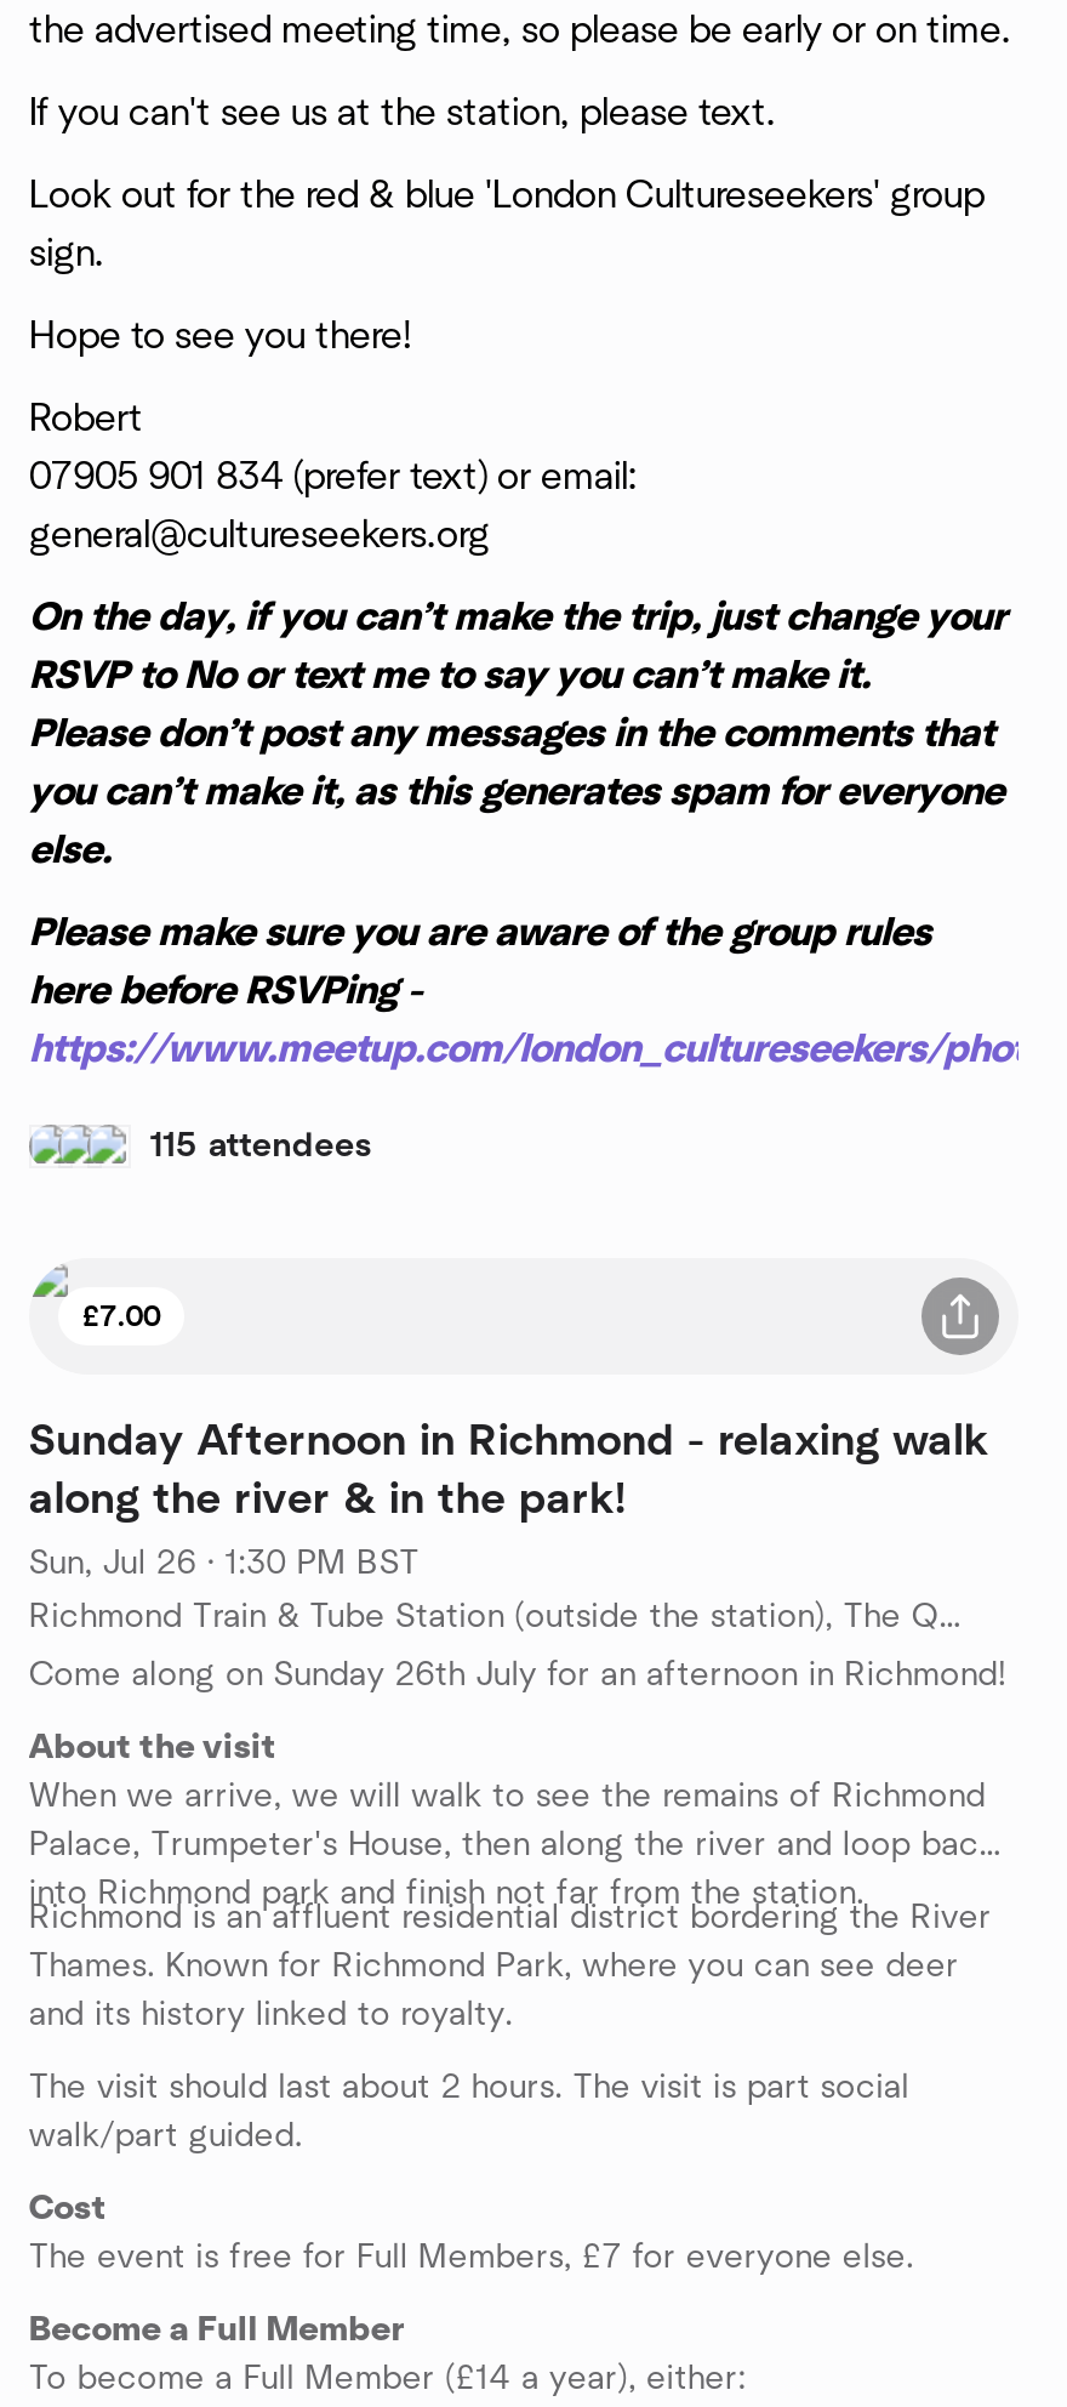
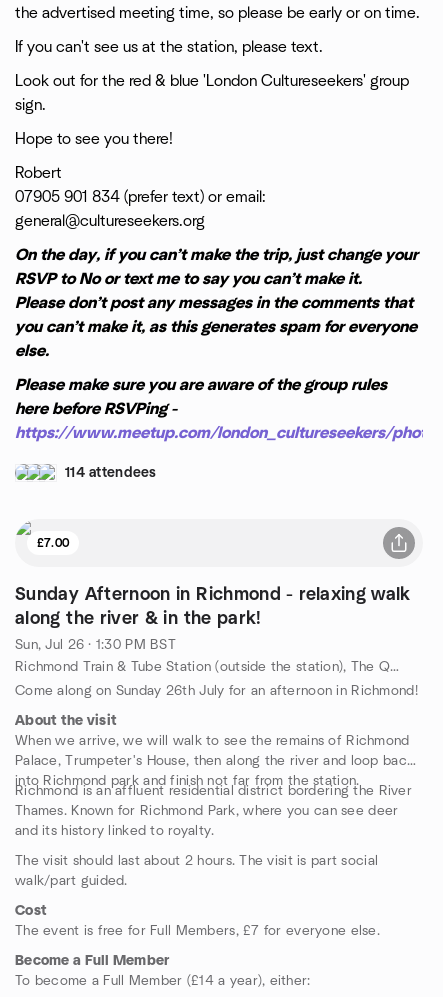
- 115 attendees
+ 114 attendees
